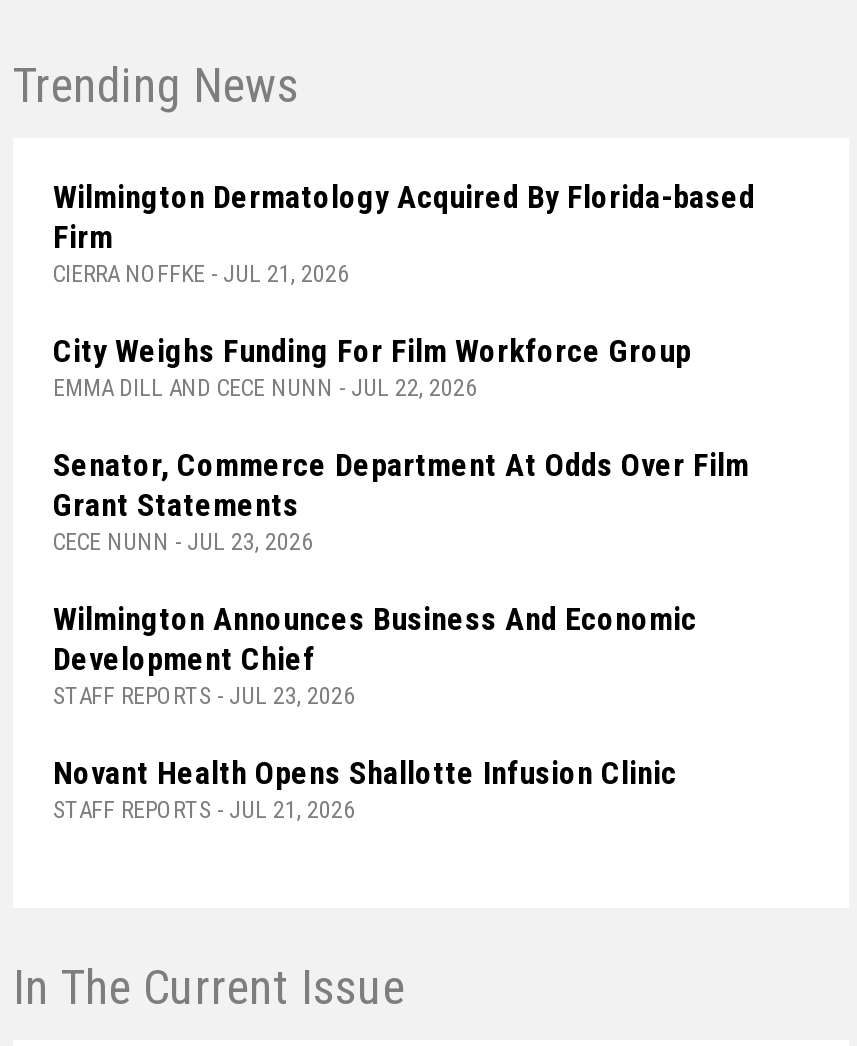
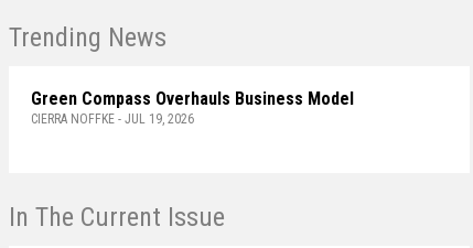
- Wilmington Dermatology Acquired By Florida-based
- Firm
- CIERRA NOFFKE - JUL 21, 2026
- City Weighs Funding For Film Workforce Group
- EMMA DILL AND CECE NUNN - JUL 22, 2026
- Senator, Commerce Department At Odds Over Film
- Grant Statements
- CECE NUNN - JUL 23, 2026
- Wilmington Announces Business And Economic
- Development Chief
- STAFF REPORTS - JUL 23, 2026
- Novant Health Opens Shallotte Infusion Clinic
- STAFF REPORTS - JUL 21, 2026
+ Green Compass Overhauls Business Model
+ CIERRA NOFFKE - JUL 19, 2026
